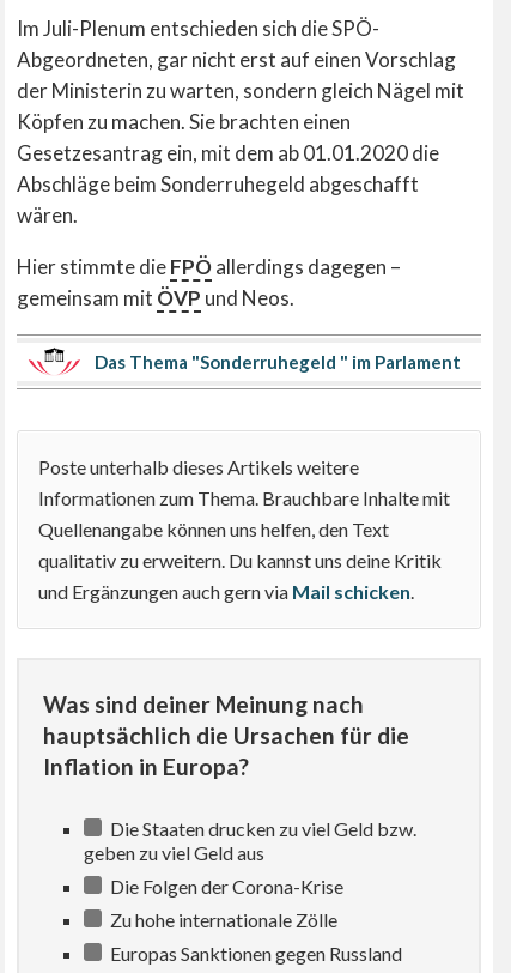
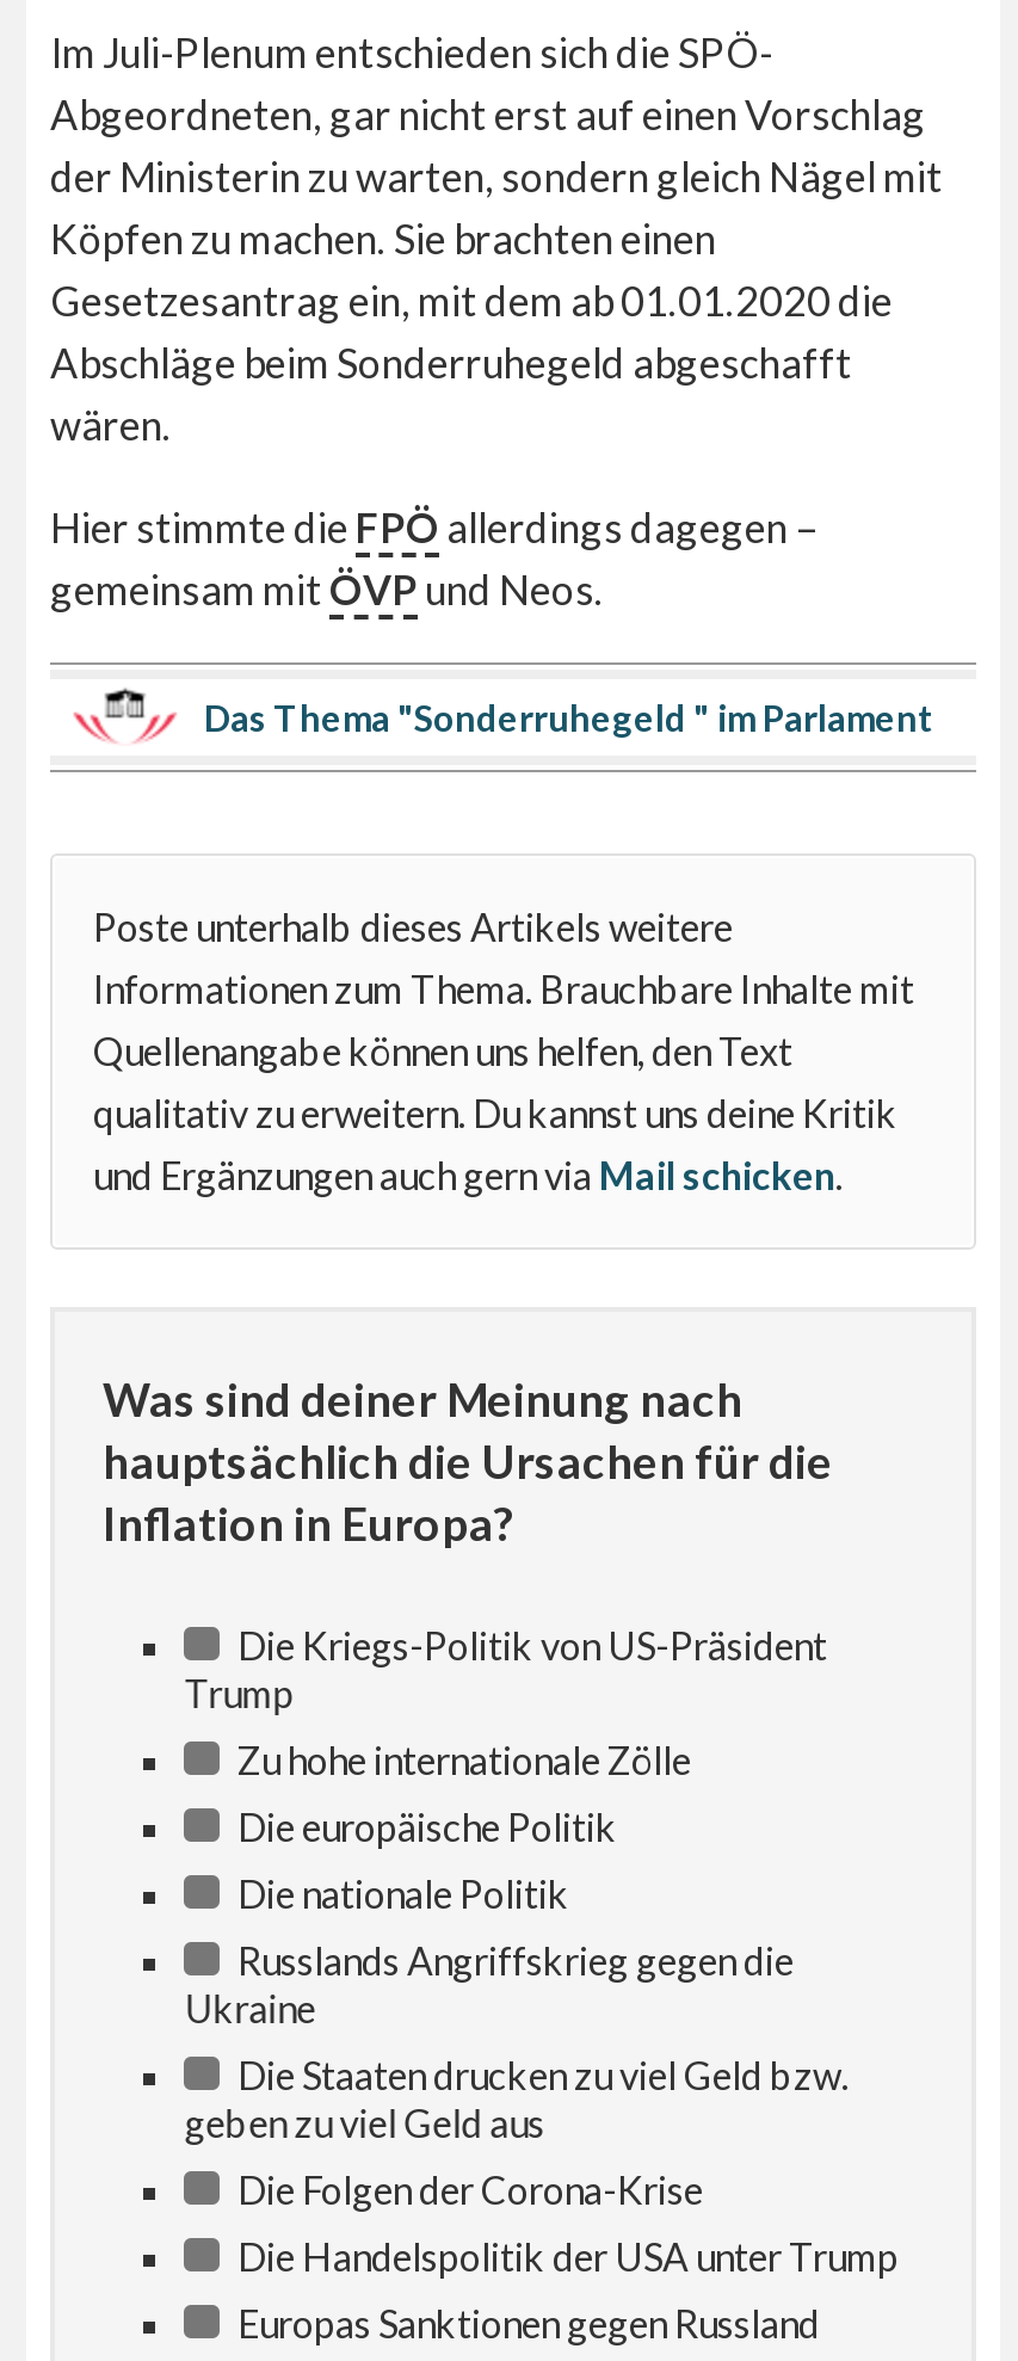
+ Die Kriegs-Politik von US-Präsident
+ Trump
+ Die europäische Politik
+ Die nationale Politik
+ Russlands Angriffskrieg gegen die
+ Ukraine

+ Die Handelspolitik der USA unter Trump

moved up: Zu hohe internationale Zölle
